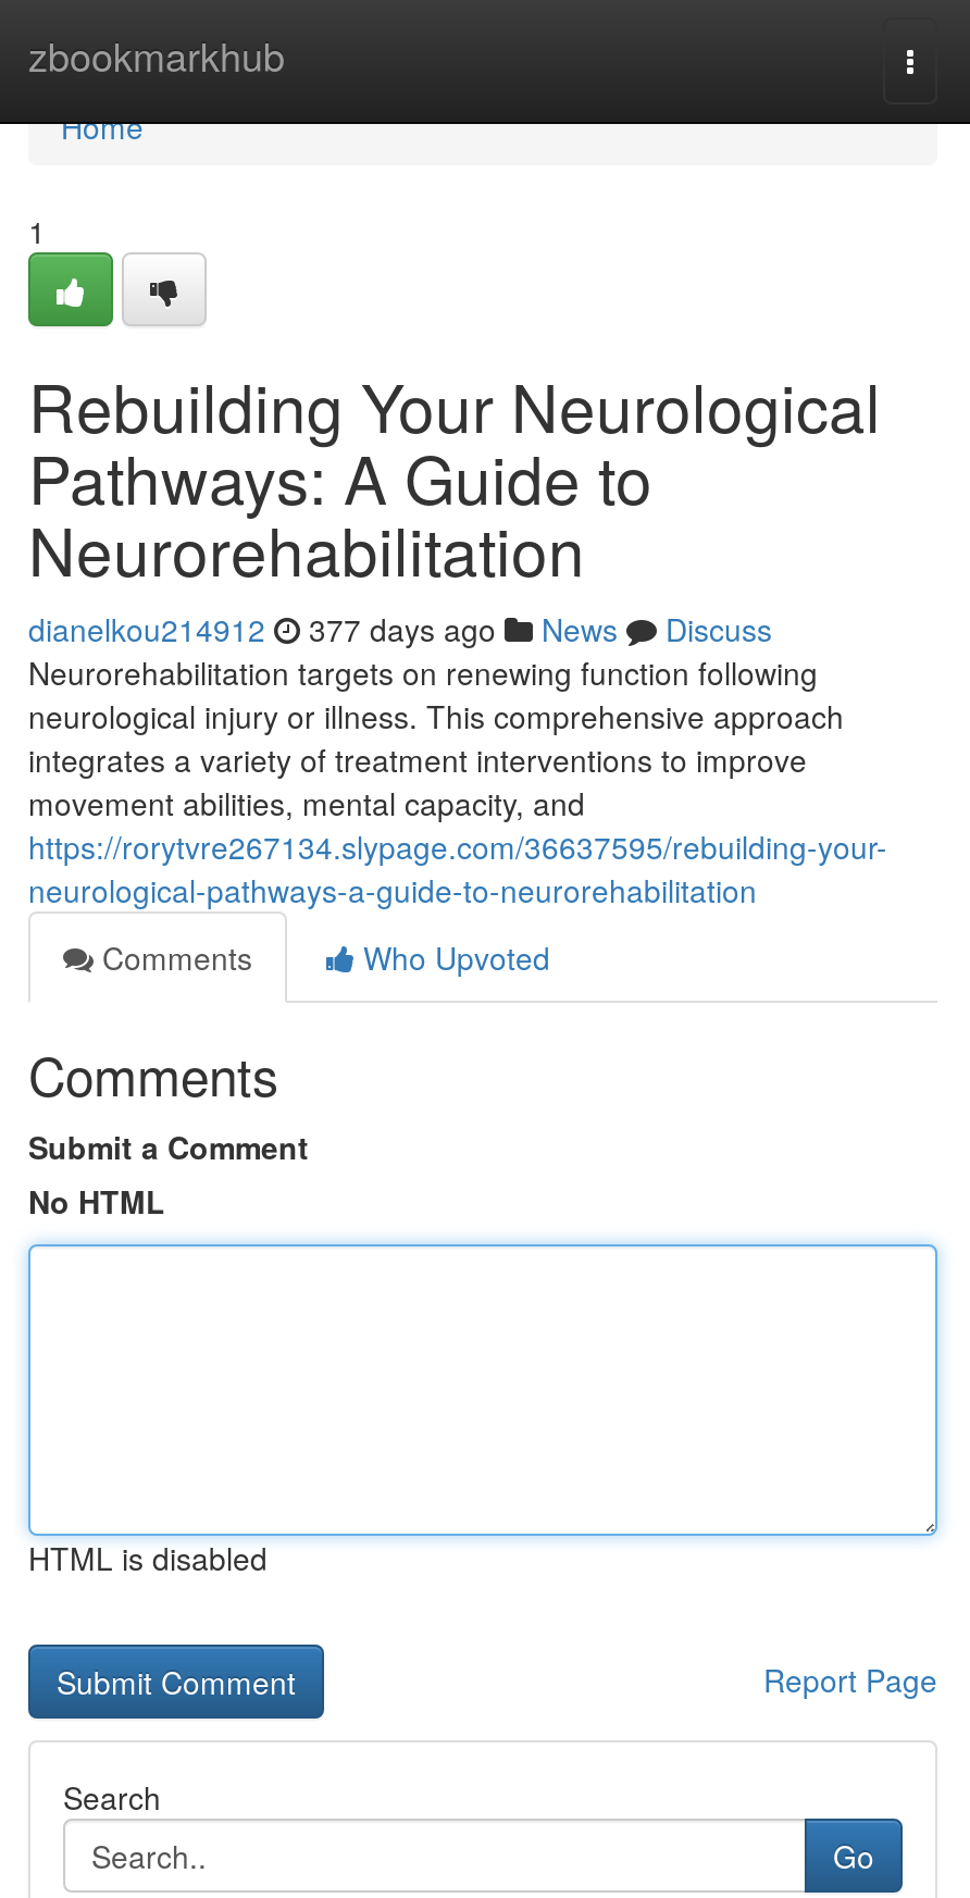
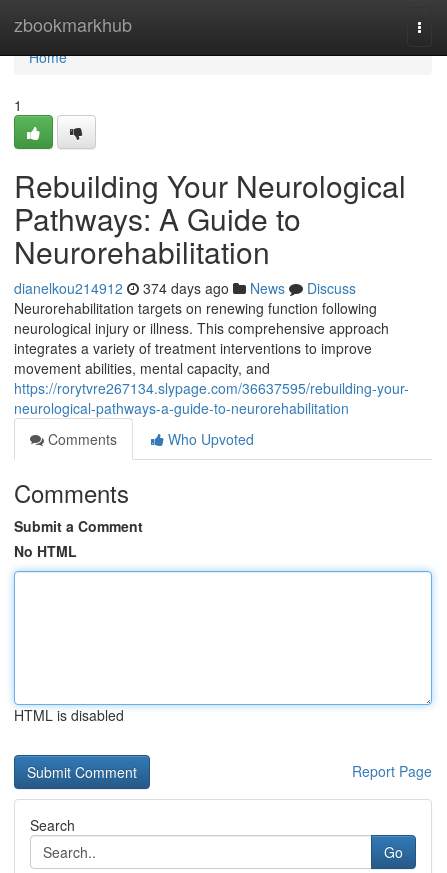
- dianelkou214912 377 days ago News Discuss
+ dianelkou214912 374 days ago News Discuss
